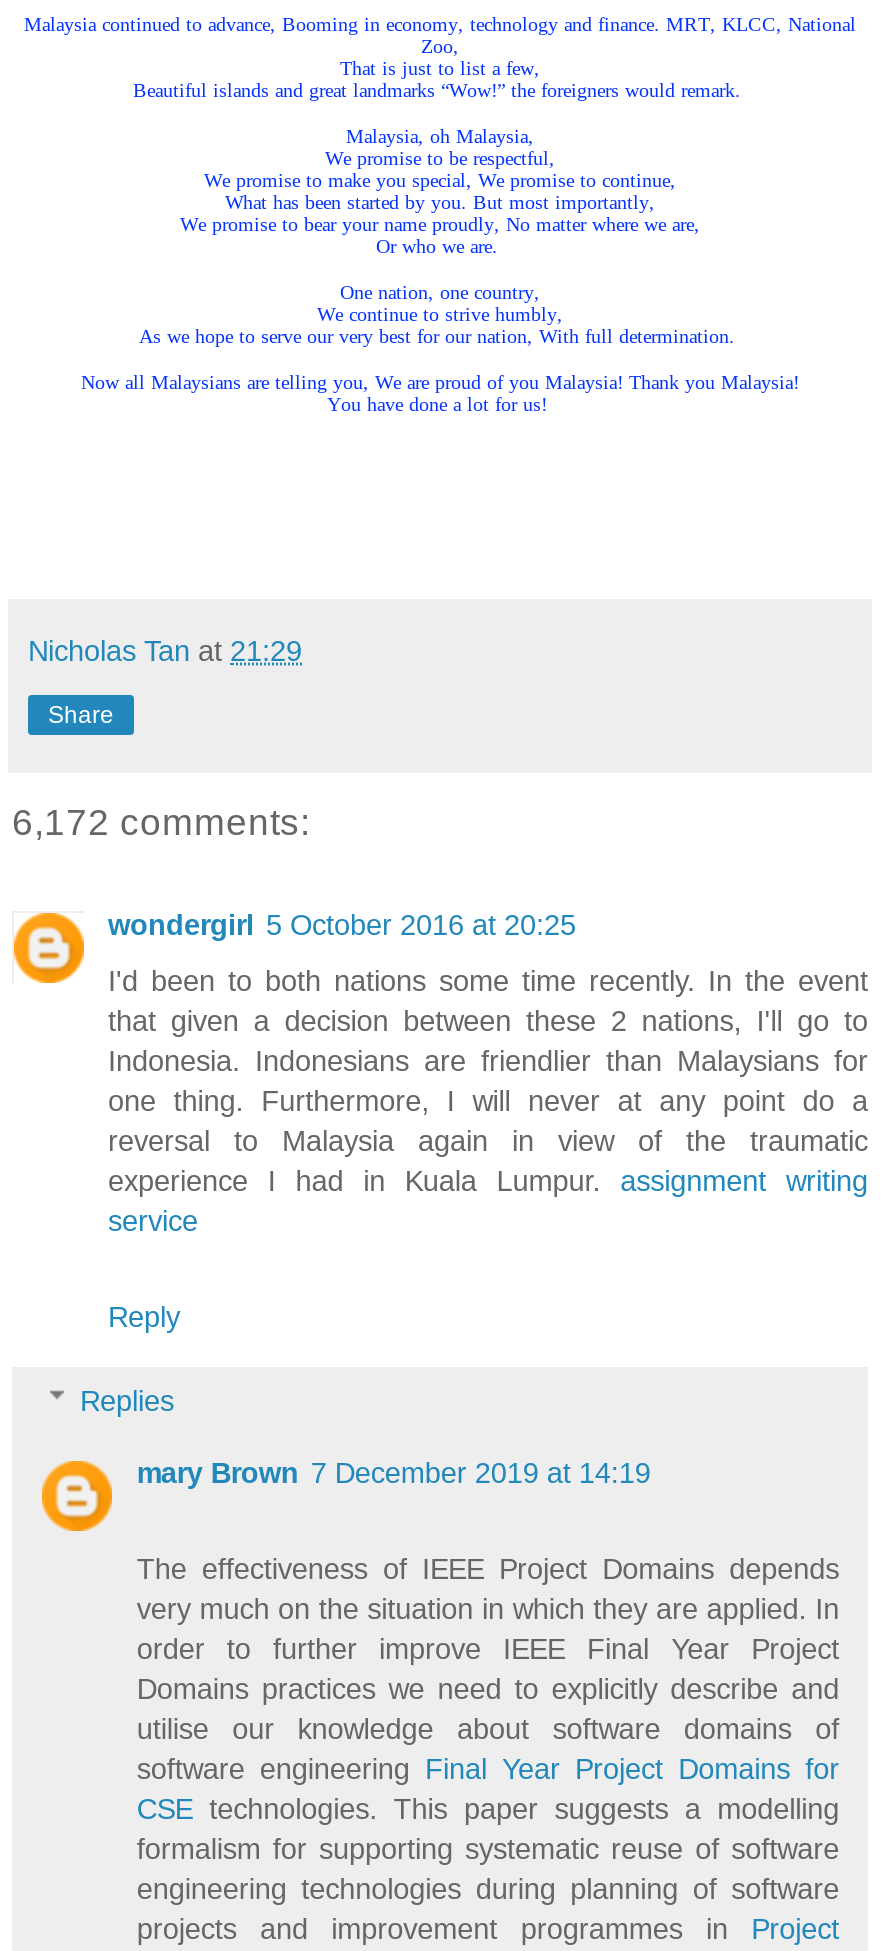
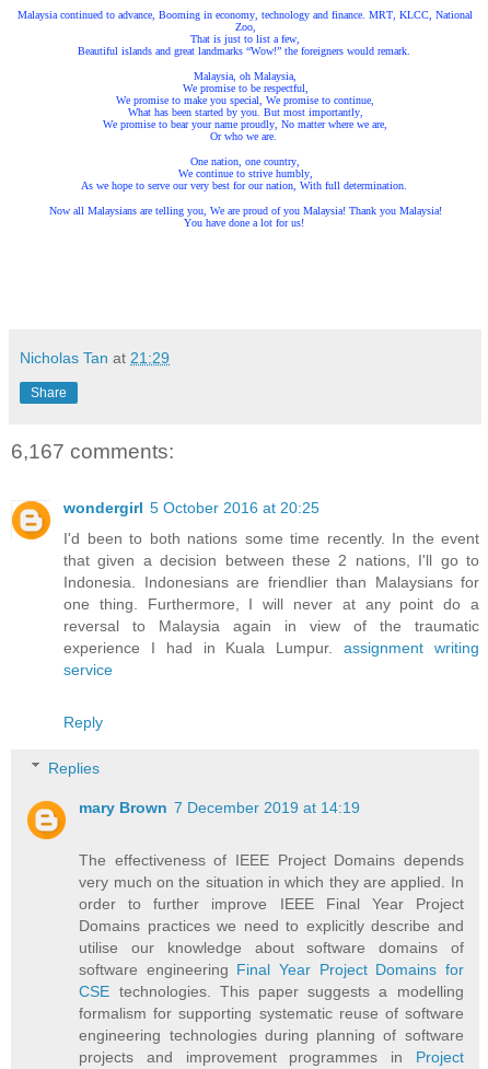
- 6,172 comments:
+ 6,167 comments:
